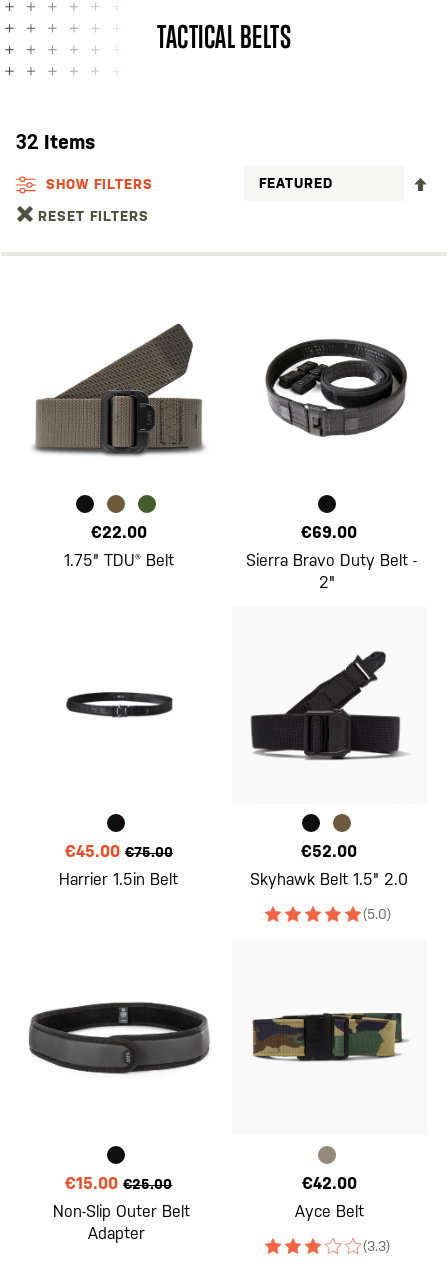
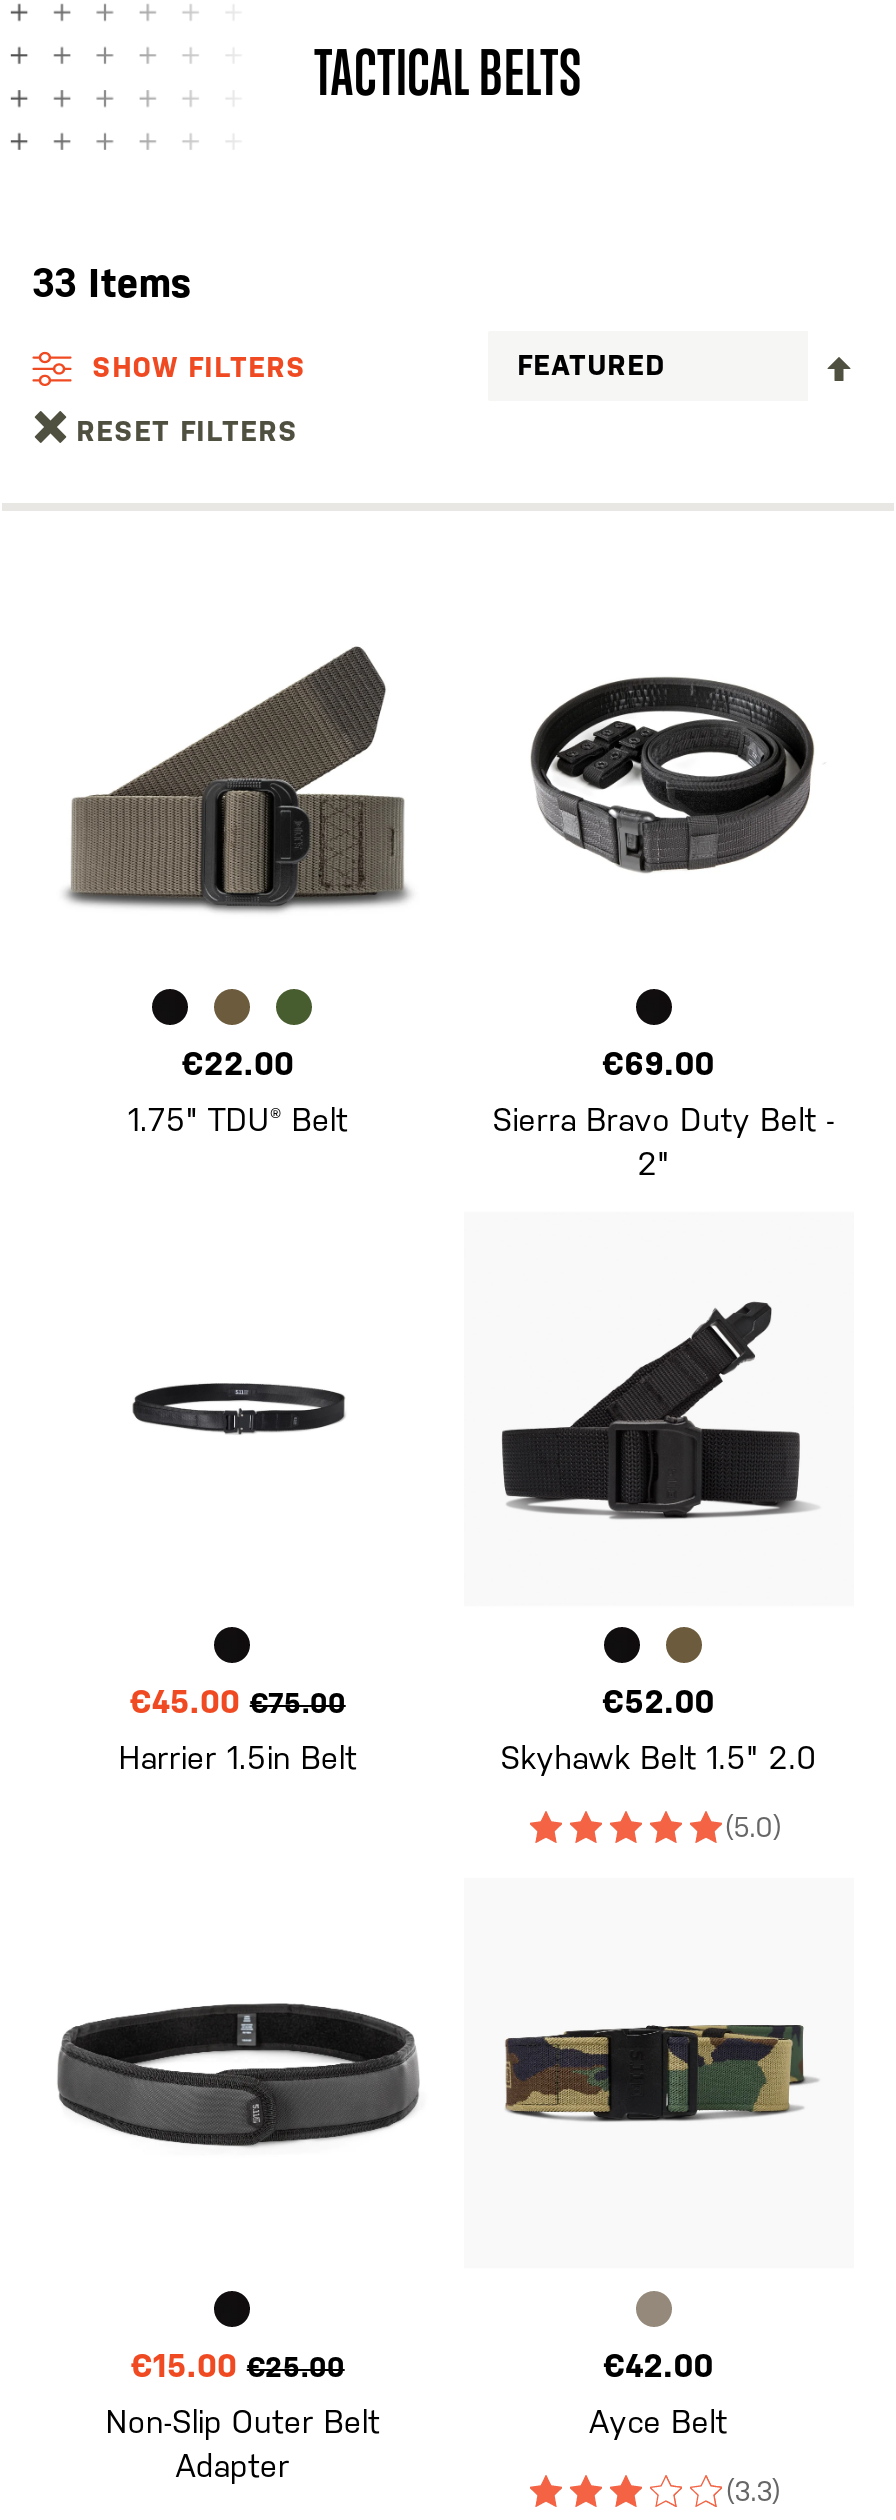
- 32 Items
+ 33 Items
